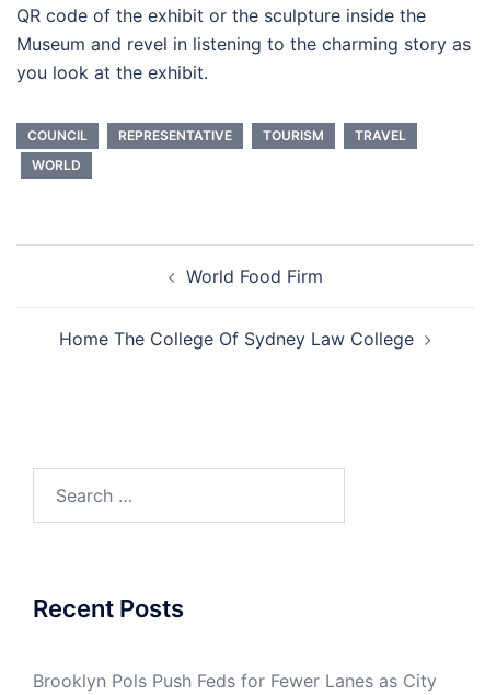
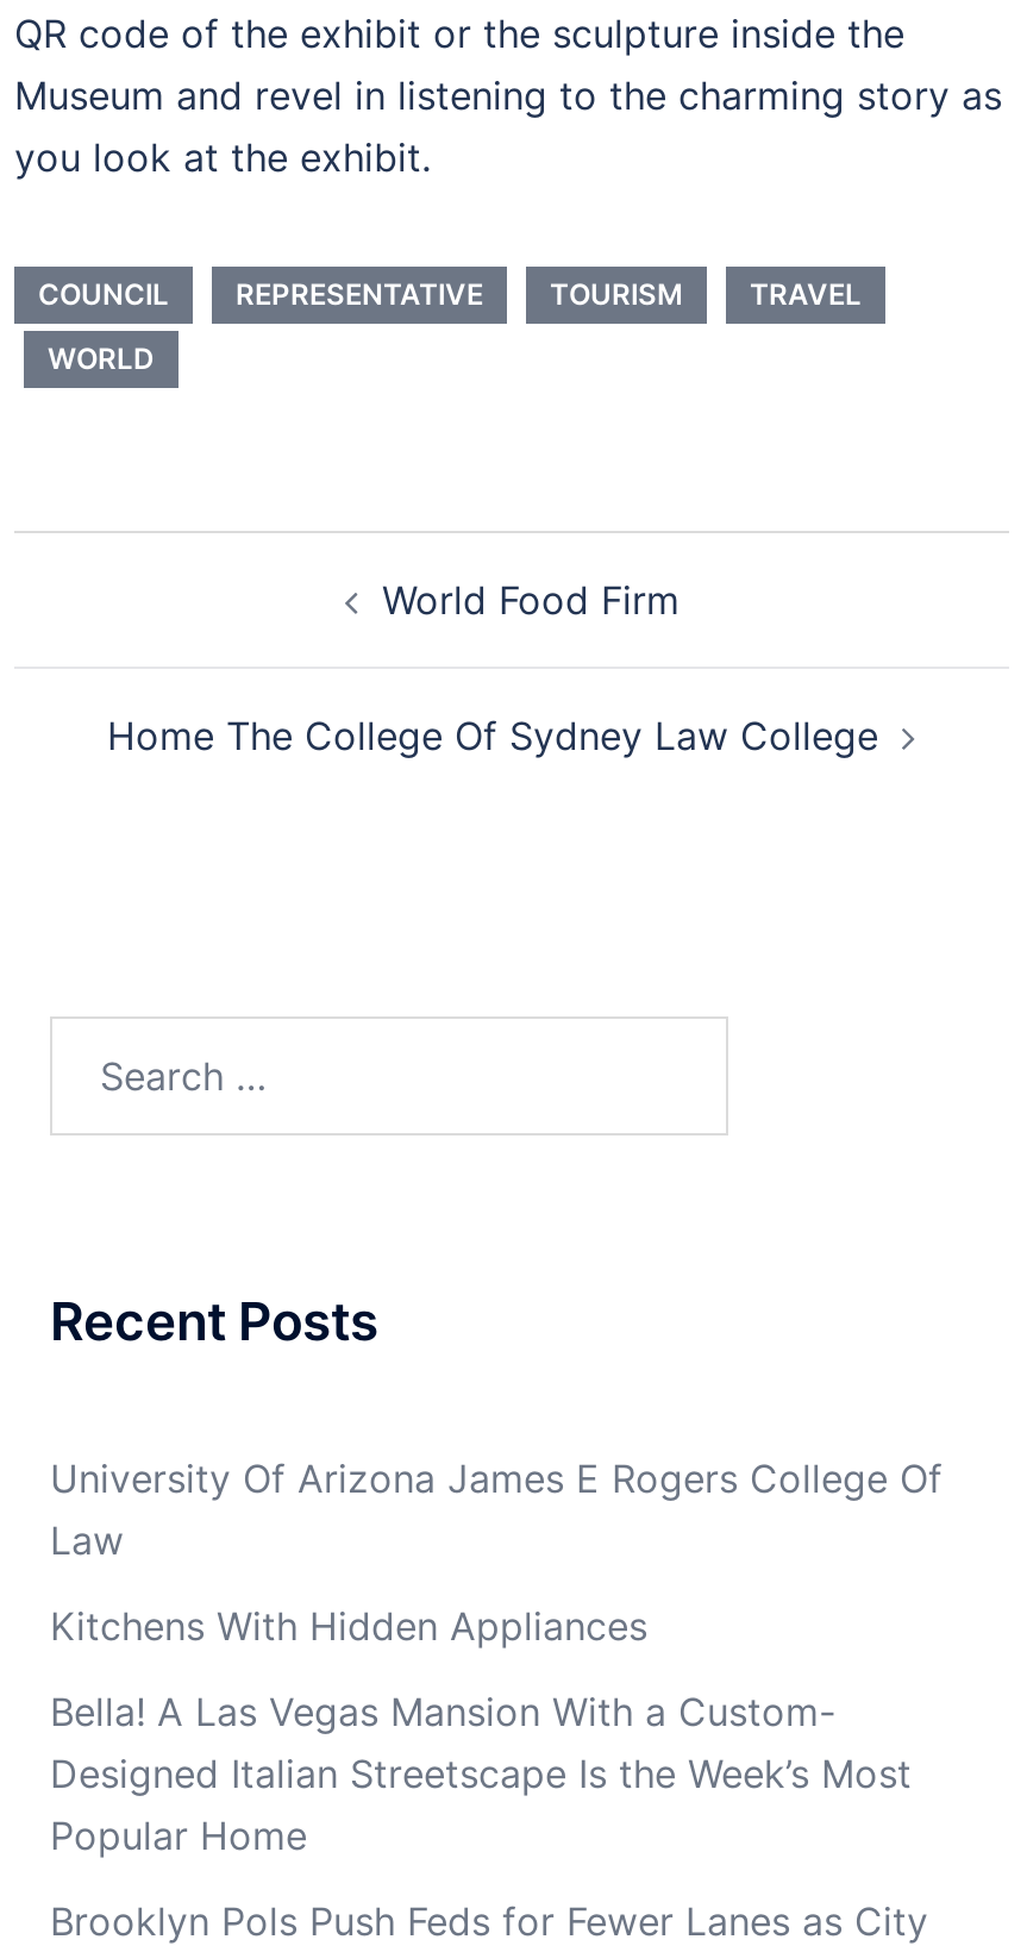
+ University Of Arizona James E Rogers College Of
+ Law
+ Kitchens With Hidden Appliances
+ Bella! A Las Vegas Mansion With a Custom-
+ Designed Italian Streetscape Is the Week’s Most
+ Popular Home
